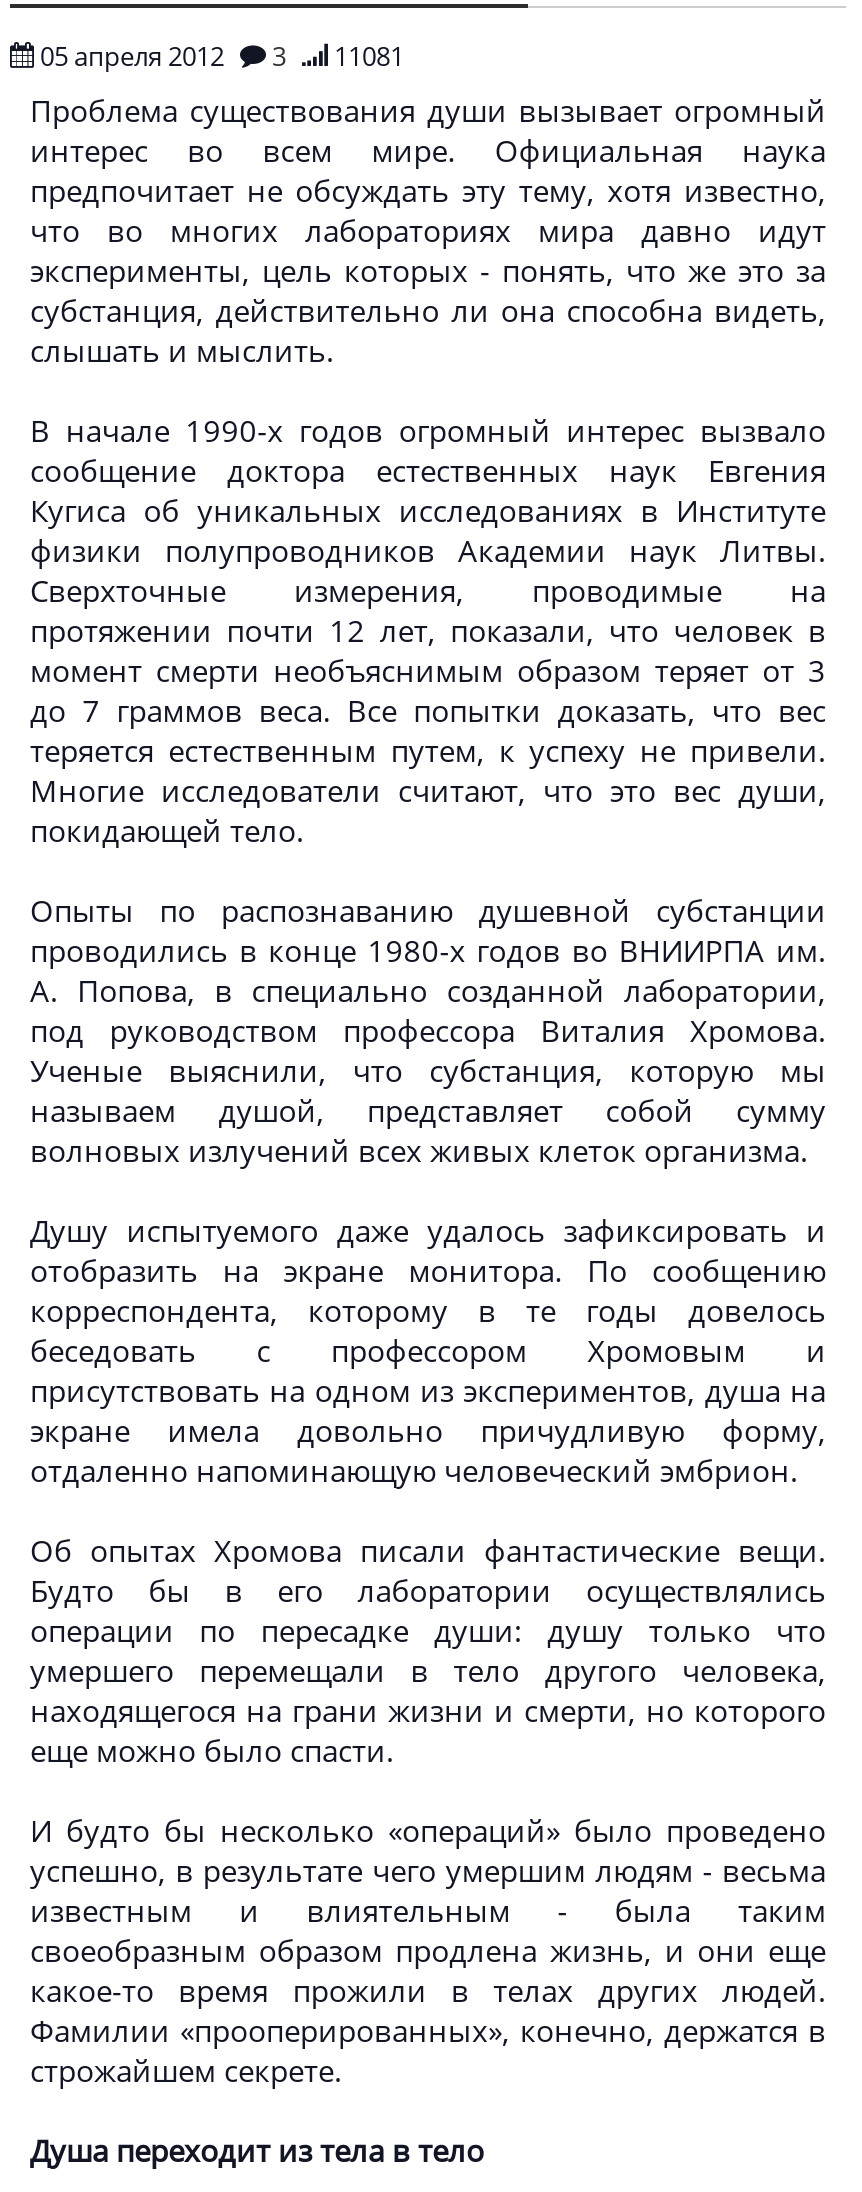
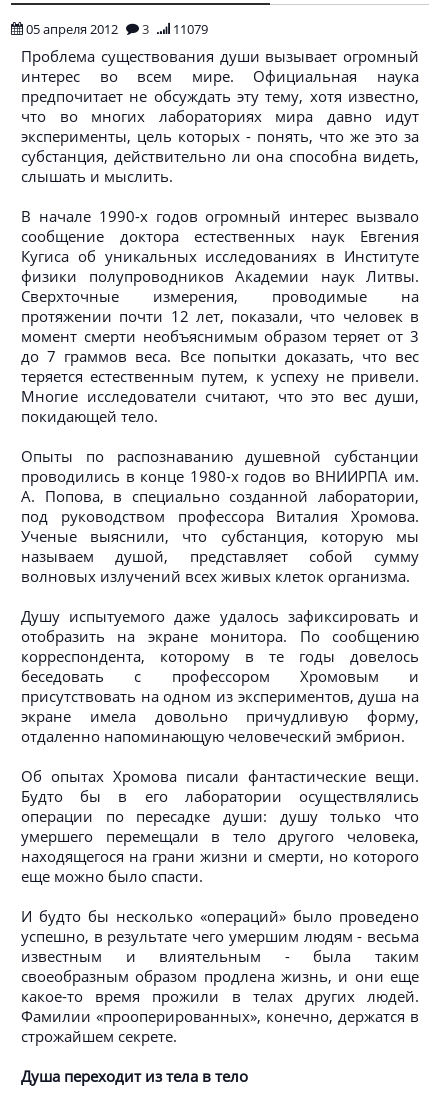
- 05 апреля 2012 3 11081
+ 05 апреля 2012 3 11079
